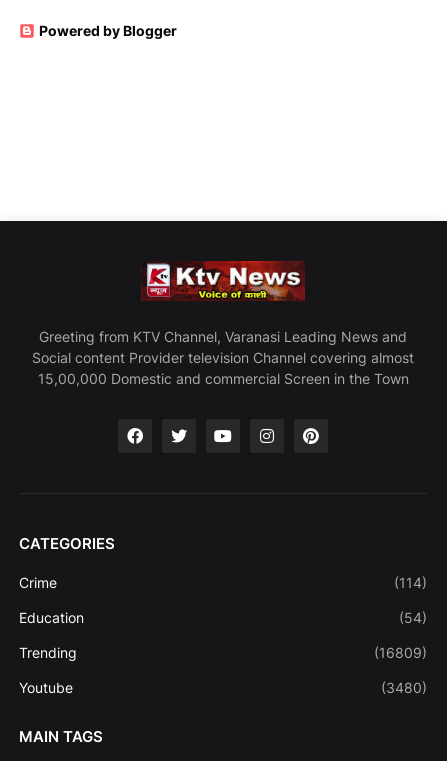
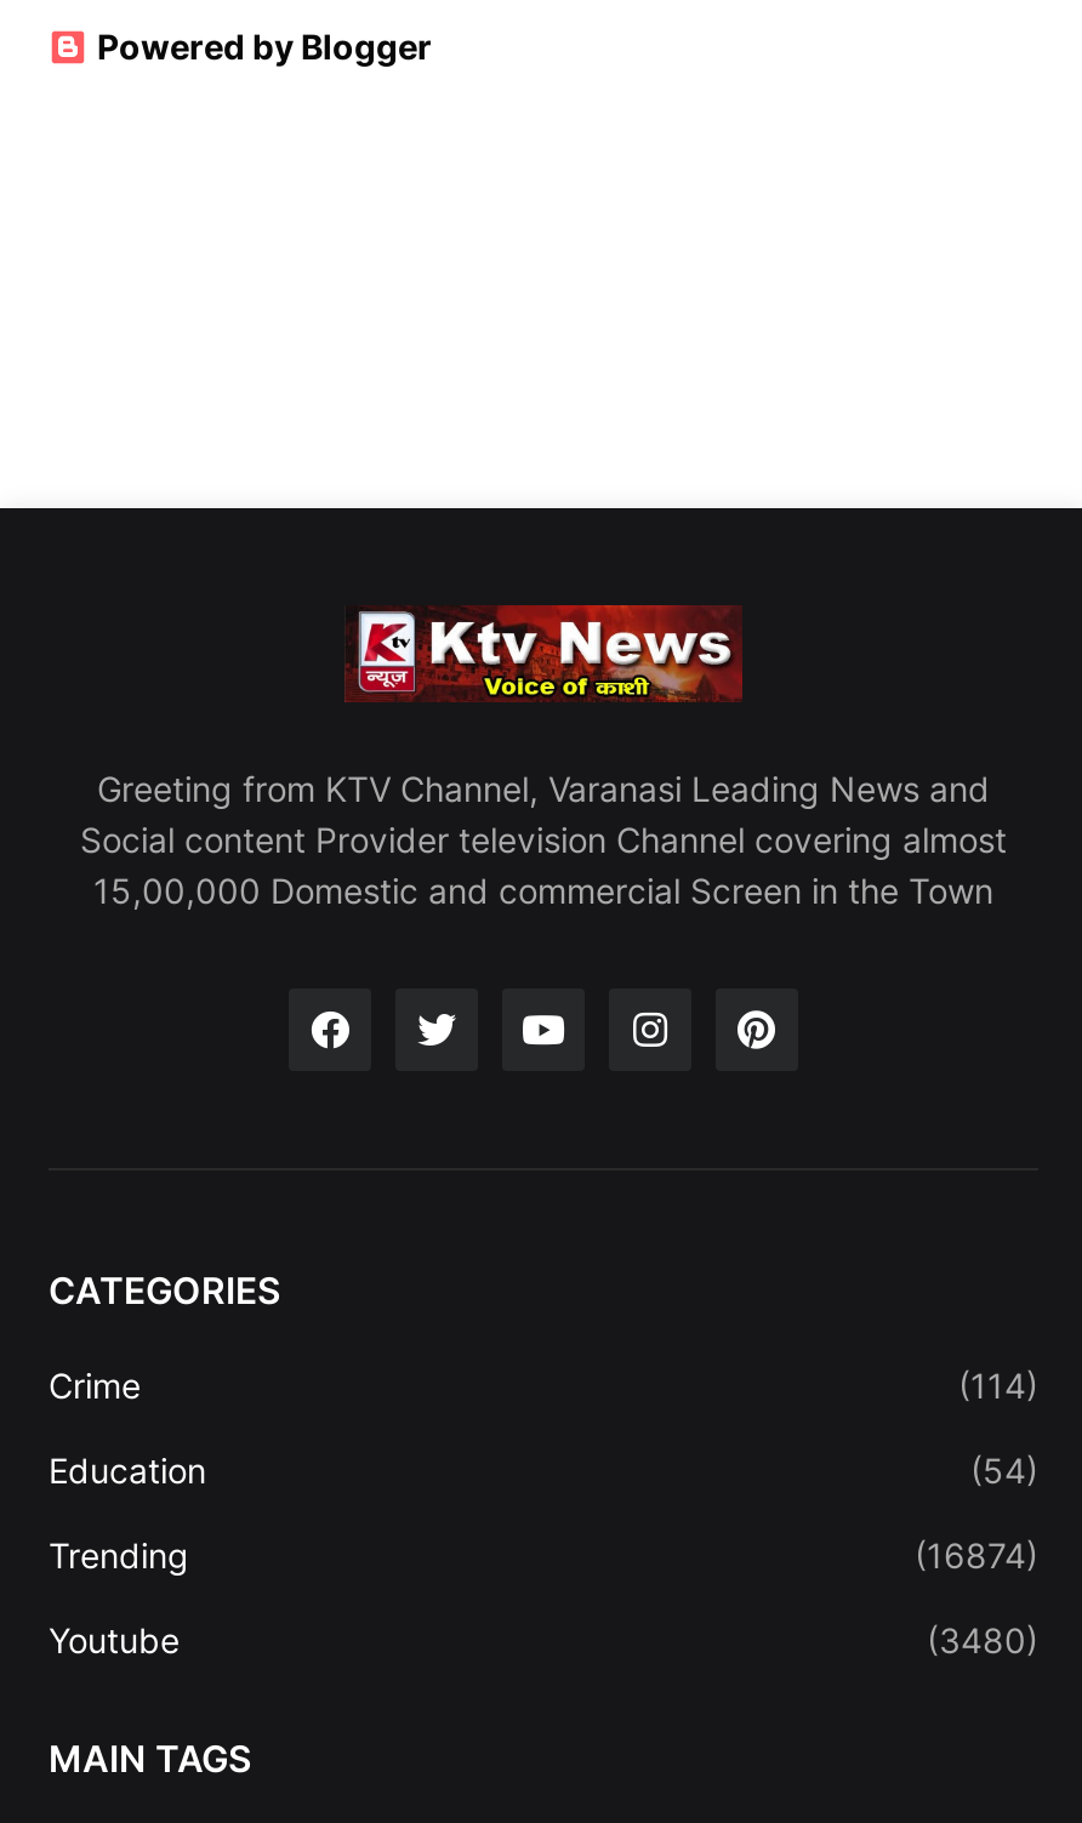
- (16809)
+ (16874)
